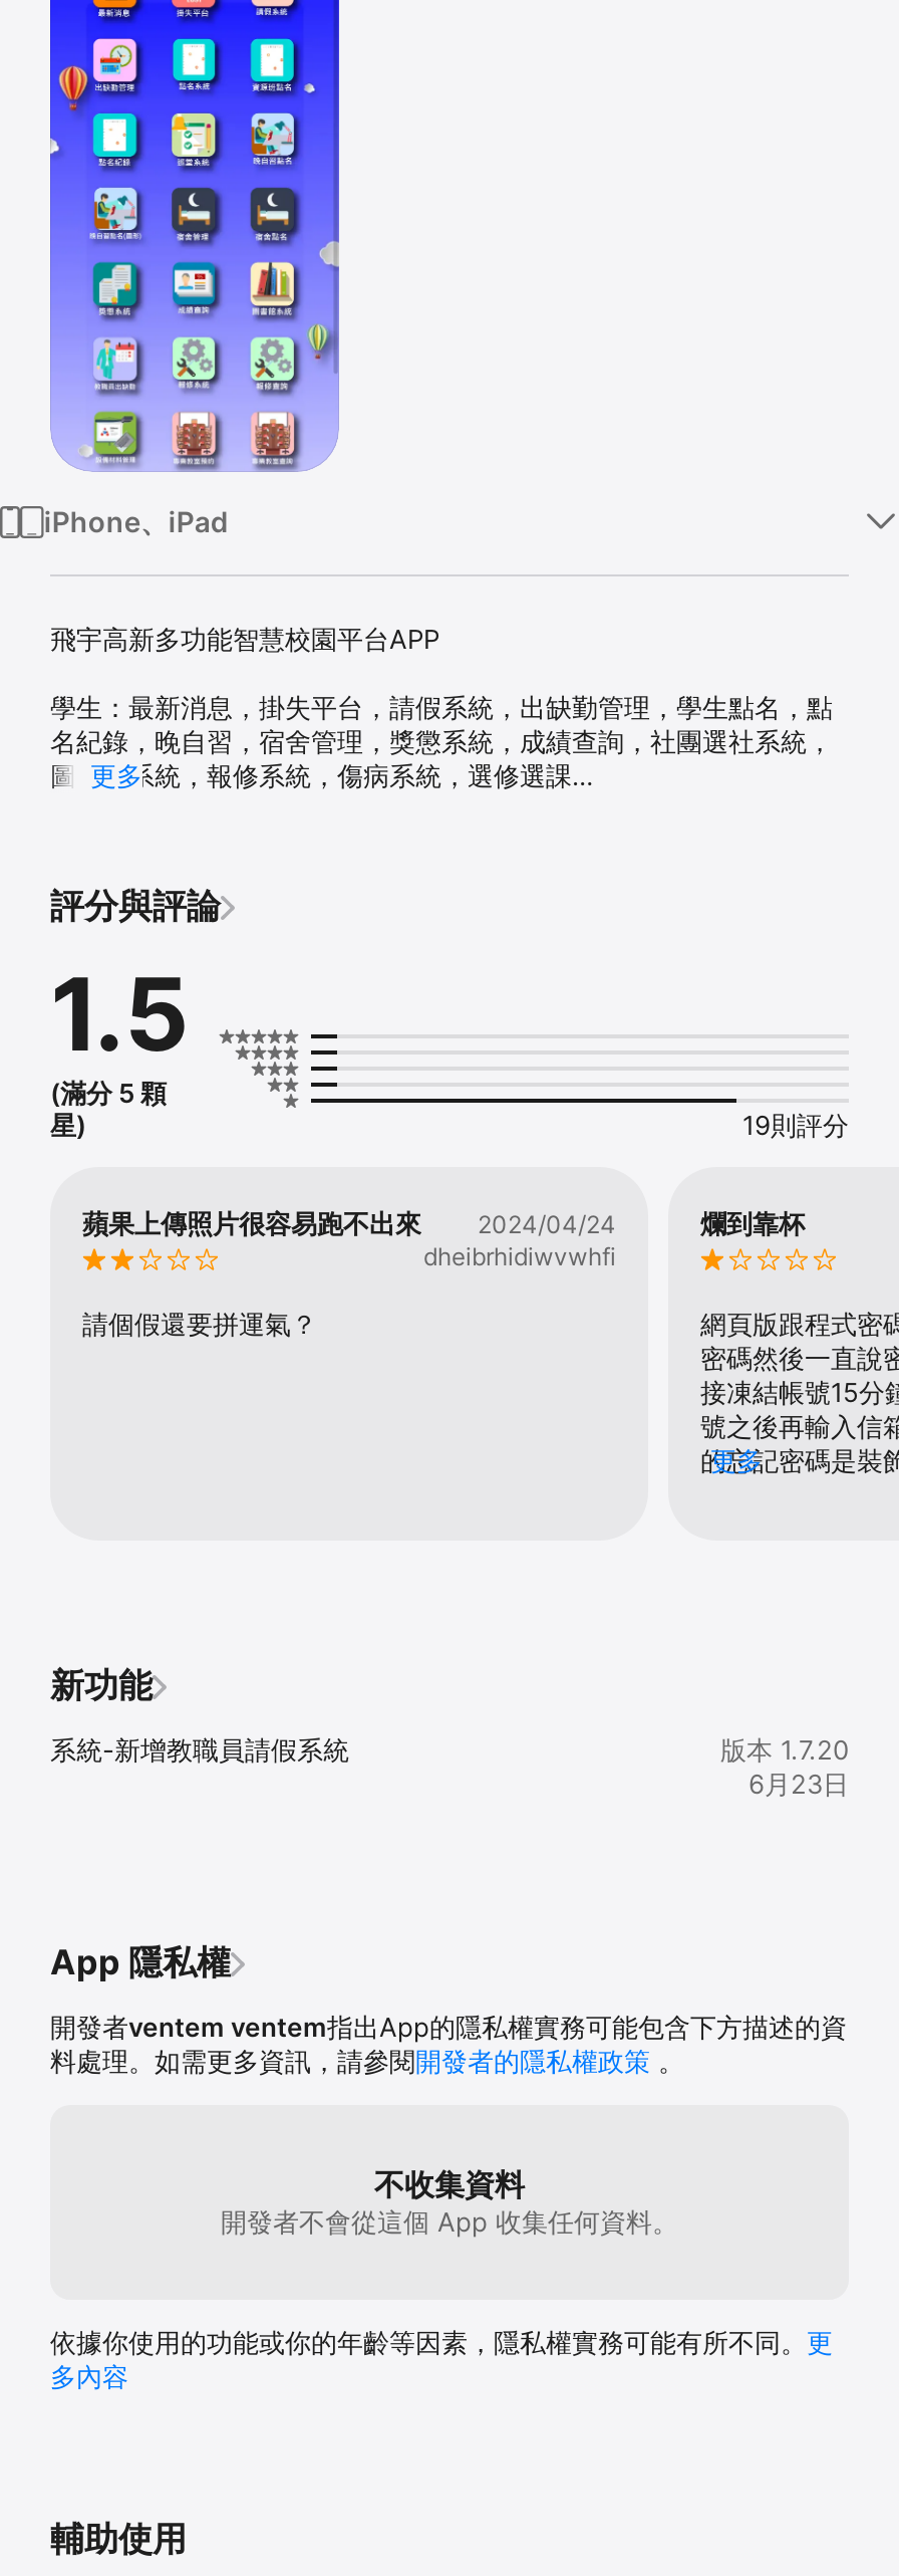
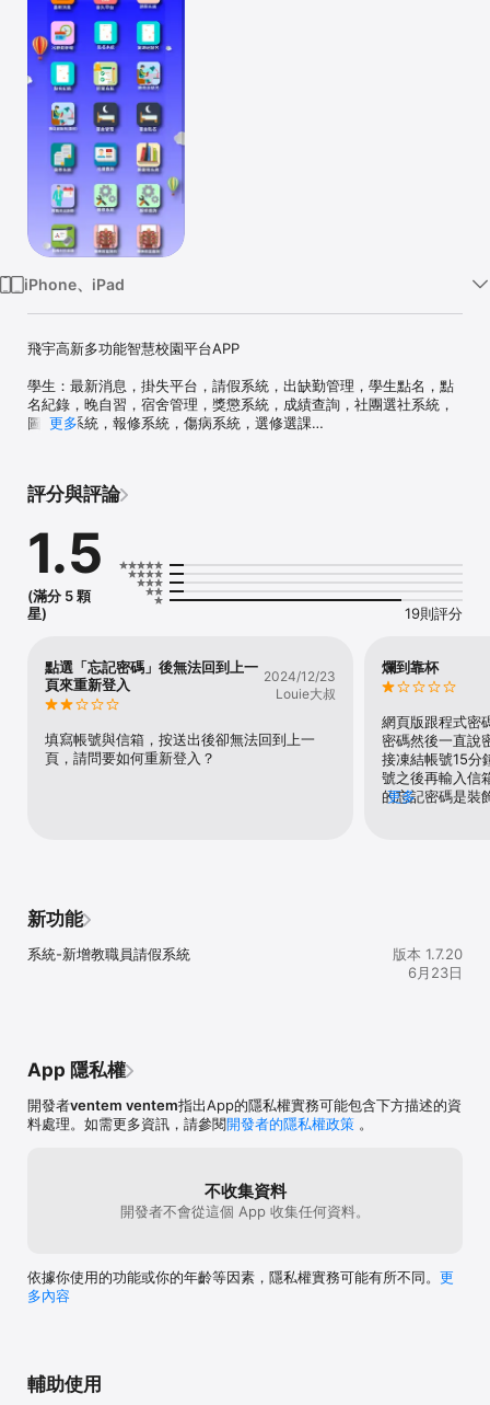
- 蘋果上傳照片很容易跑不出來
- 2024/04/24
- dheibrhidiwvwhfi
+ 點選「忘記密碼」後無法回到上一
+ 頁來重新登入
+ 2024/12/23
+ Louie大叔

- 請個假還要拼運氣？
+ 填寫帳號與信箱，按送出後卻無法回到上一
+ 頁，請問要如何重新登入？
